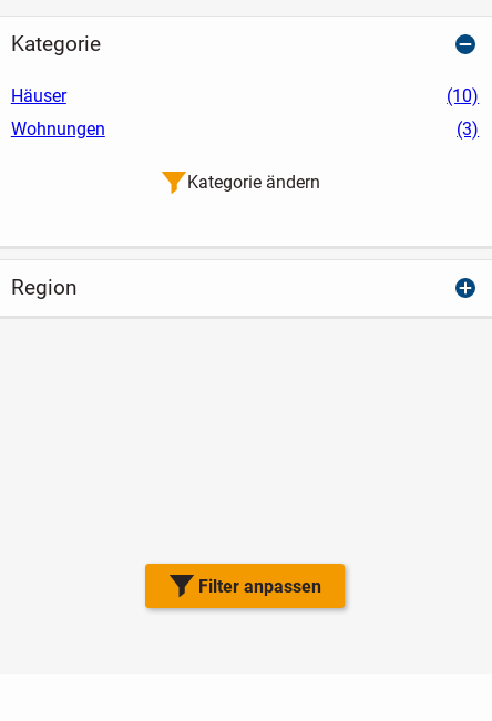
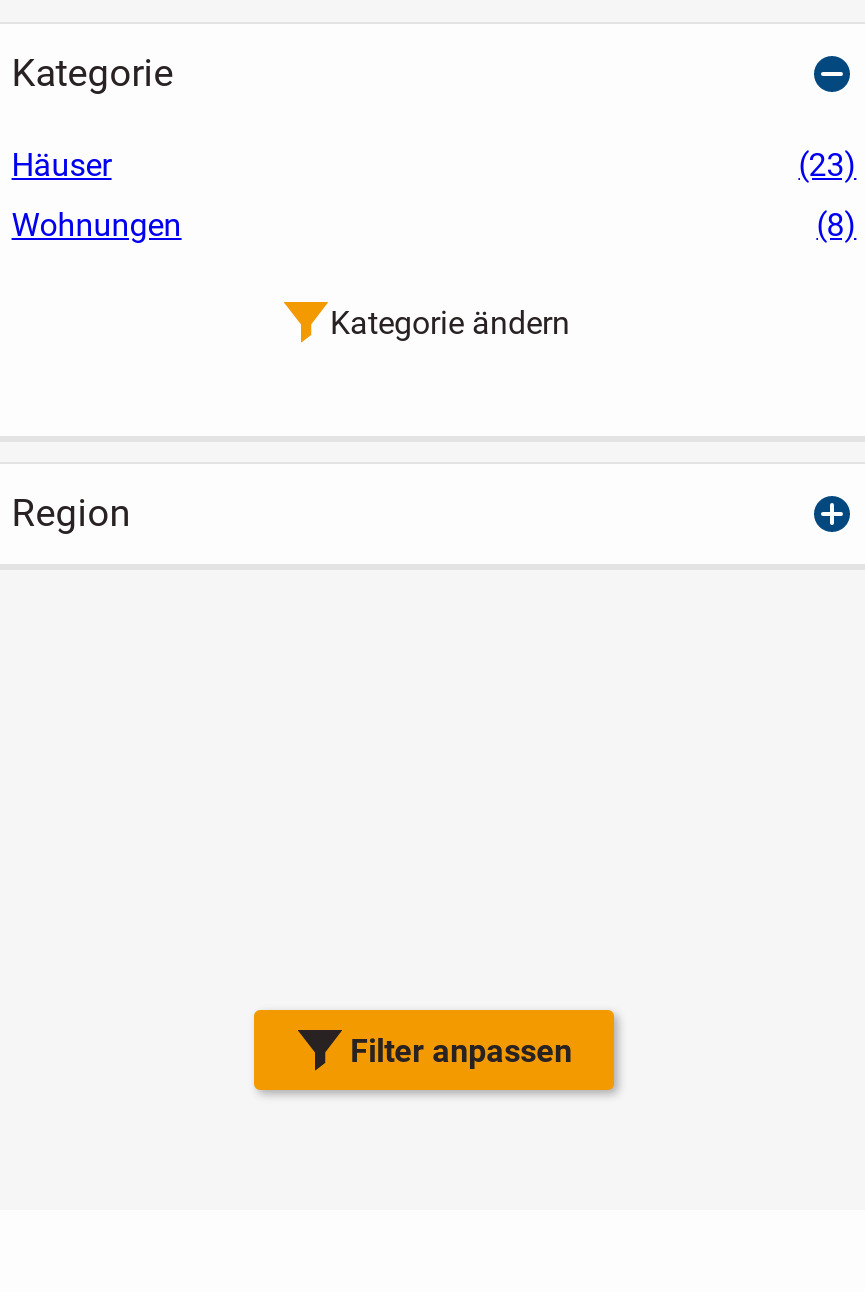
- (10)
+ (23)

- (3)
+ (8)
